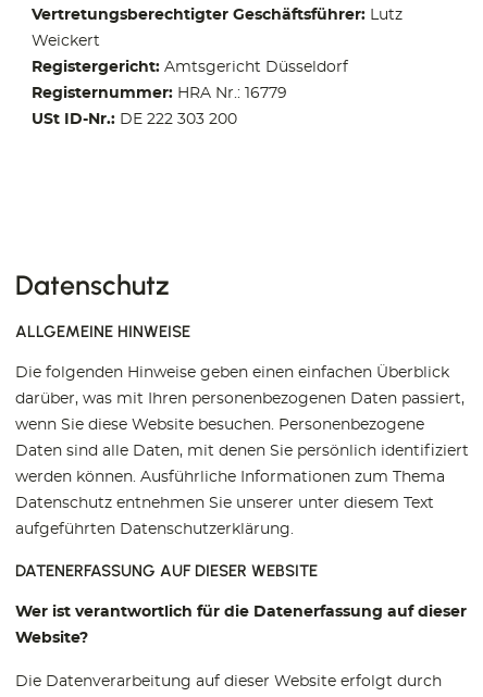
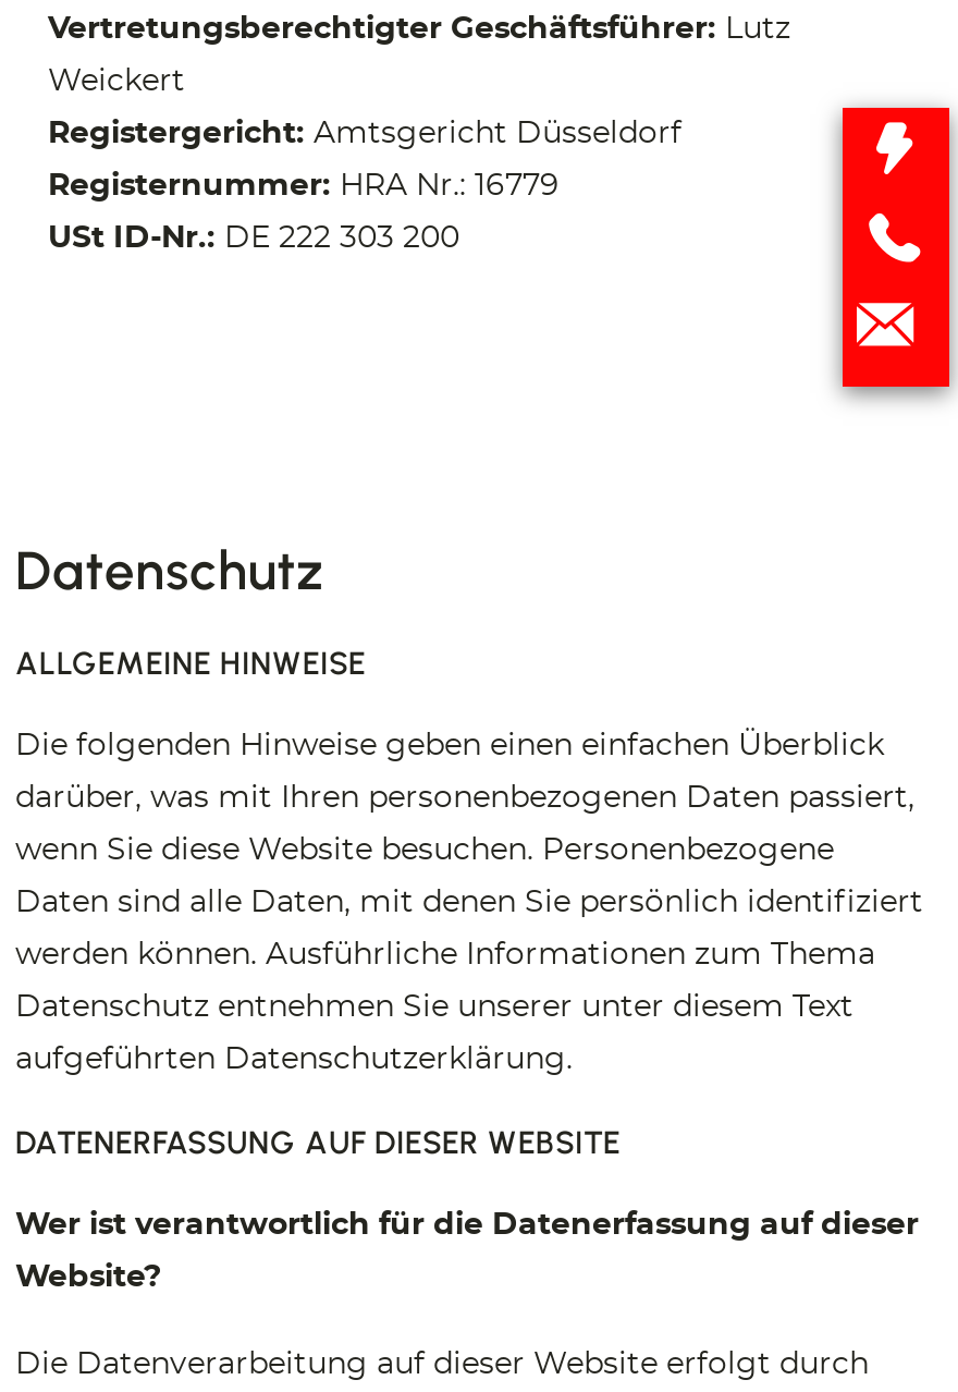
+ [image]
